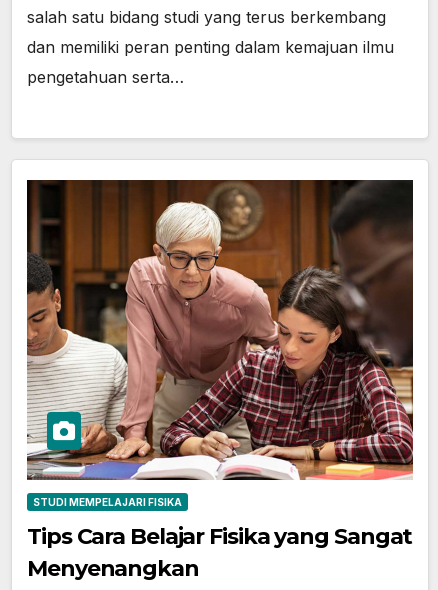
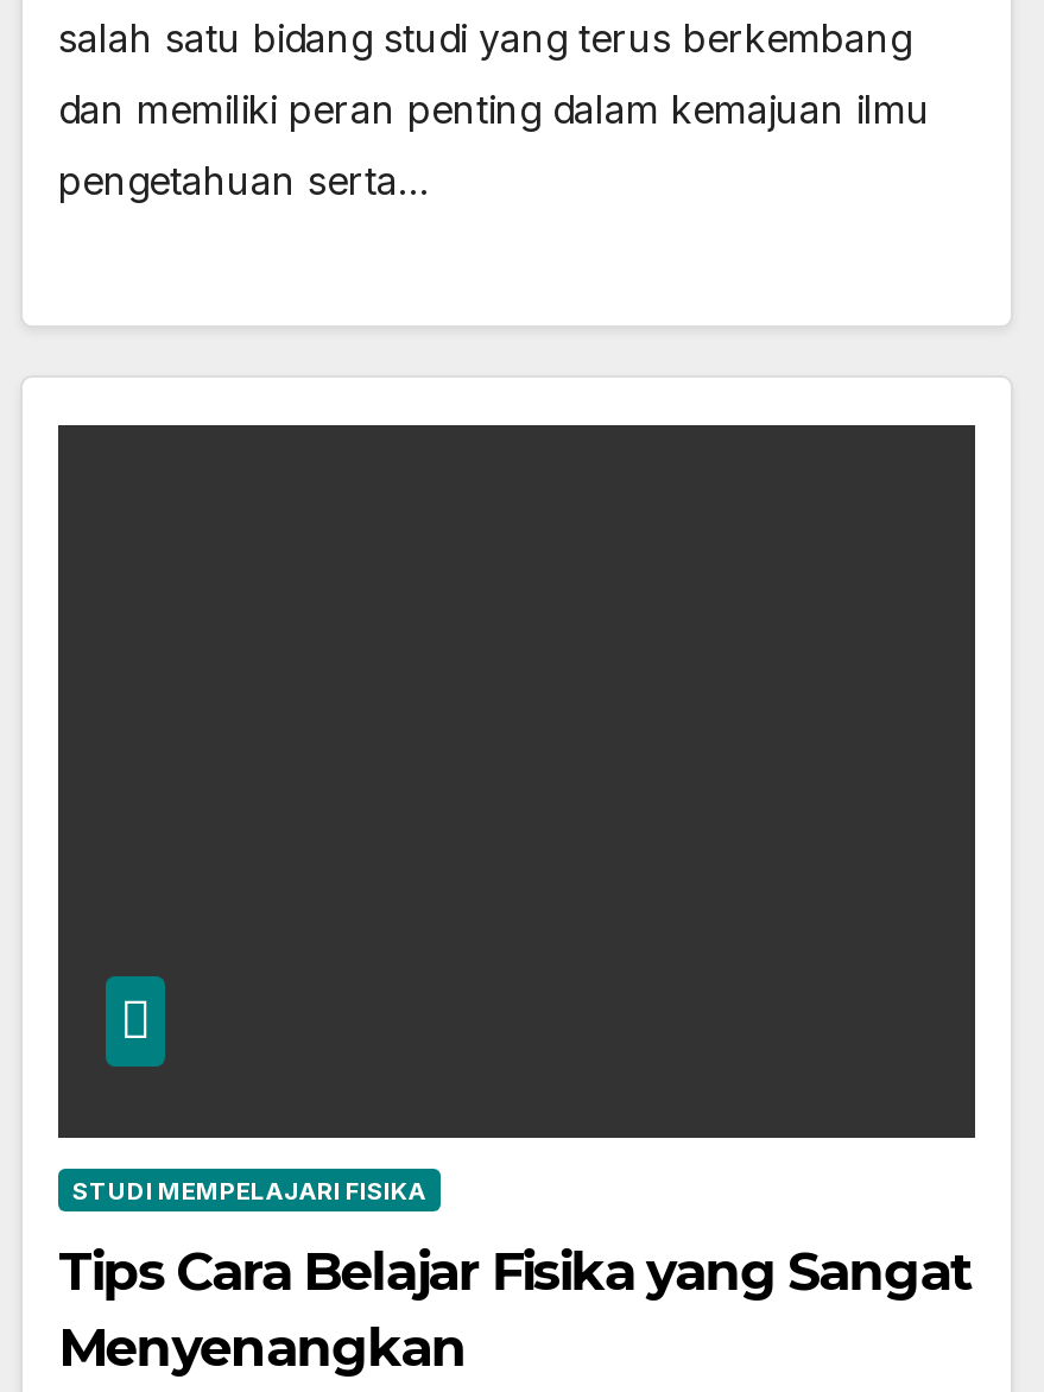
- [image]
